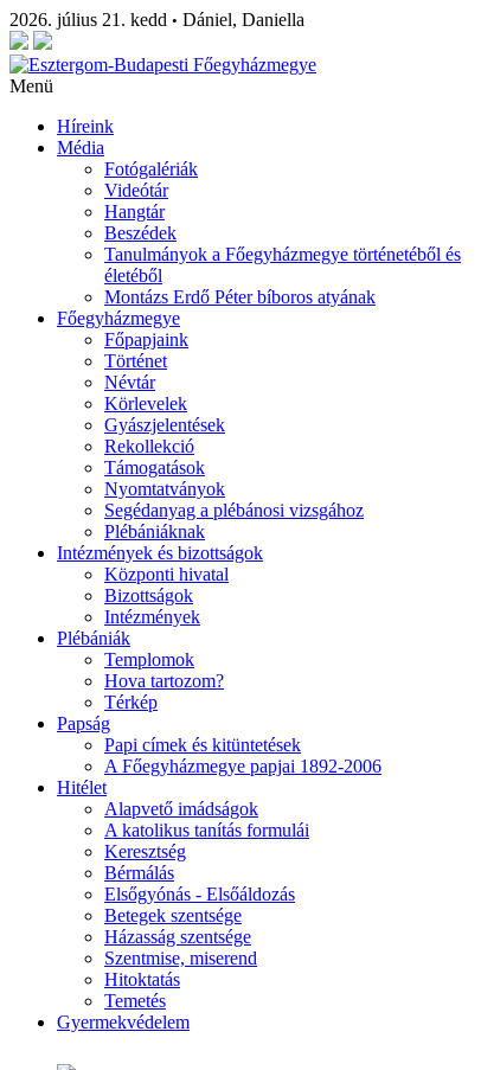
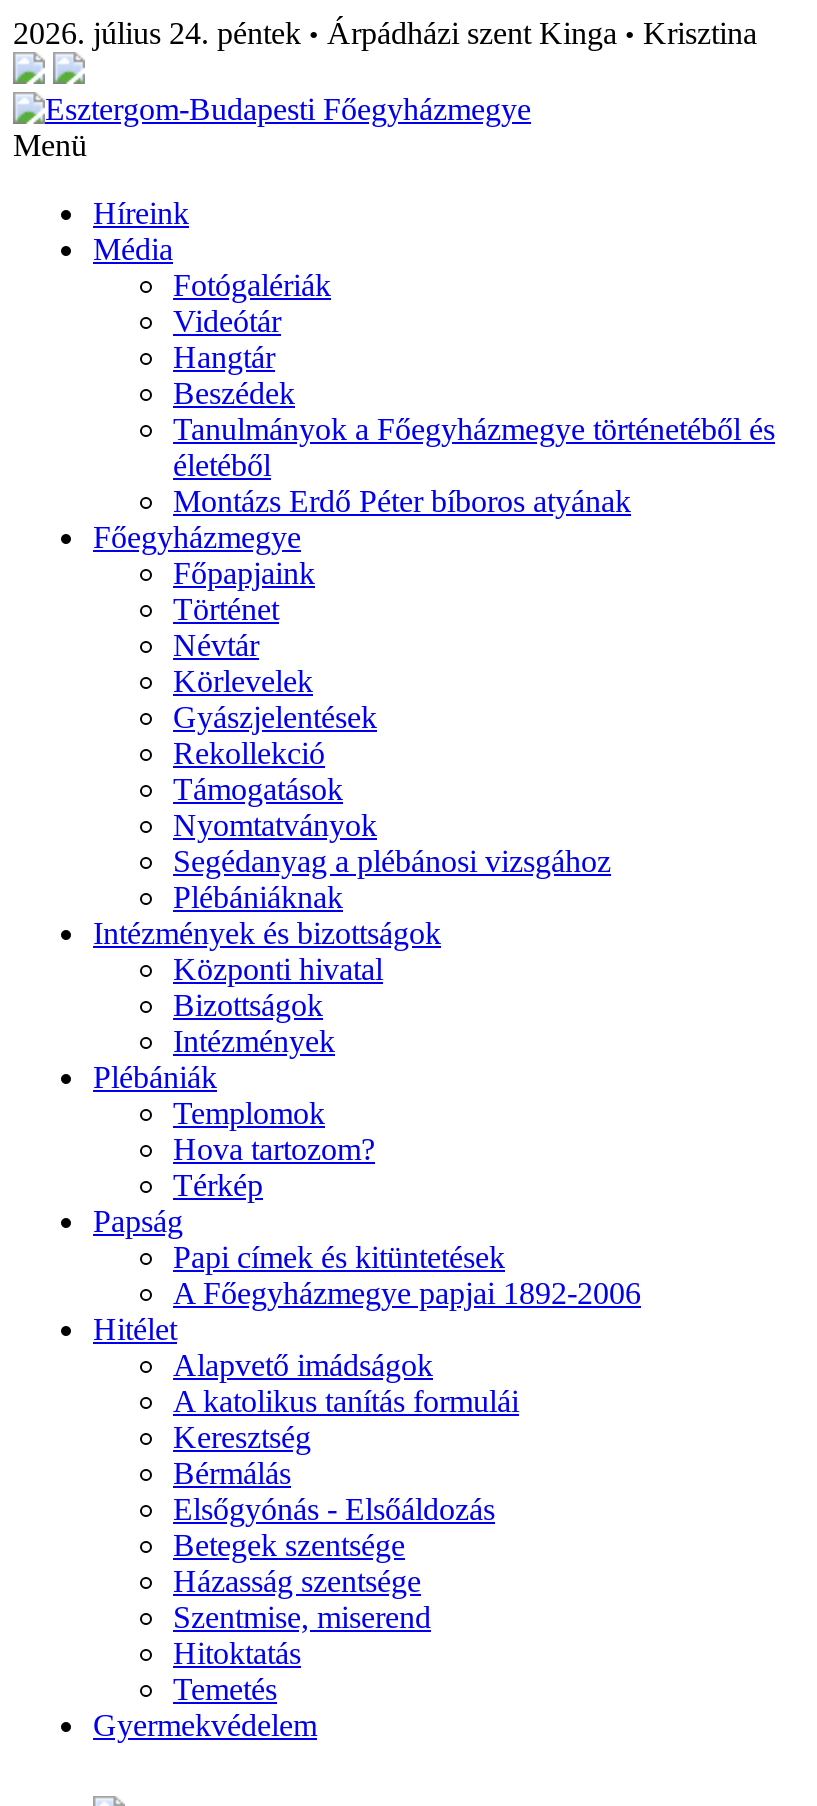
- 2026. július 21. kedd • Dániel, Daniella
+ 2026. július 24. péntek • Árpádházi szent Kinga • Krisztina
